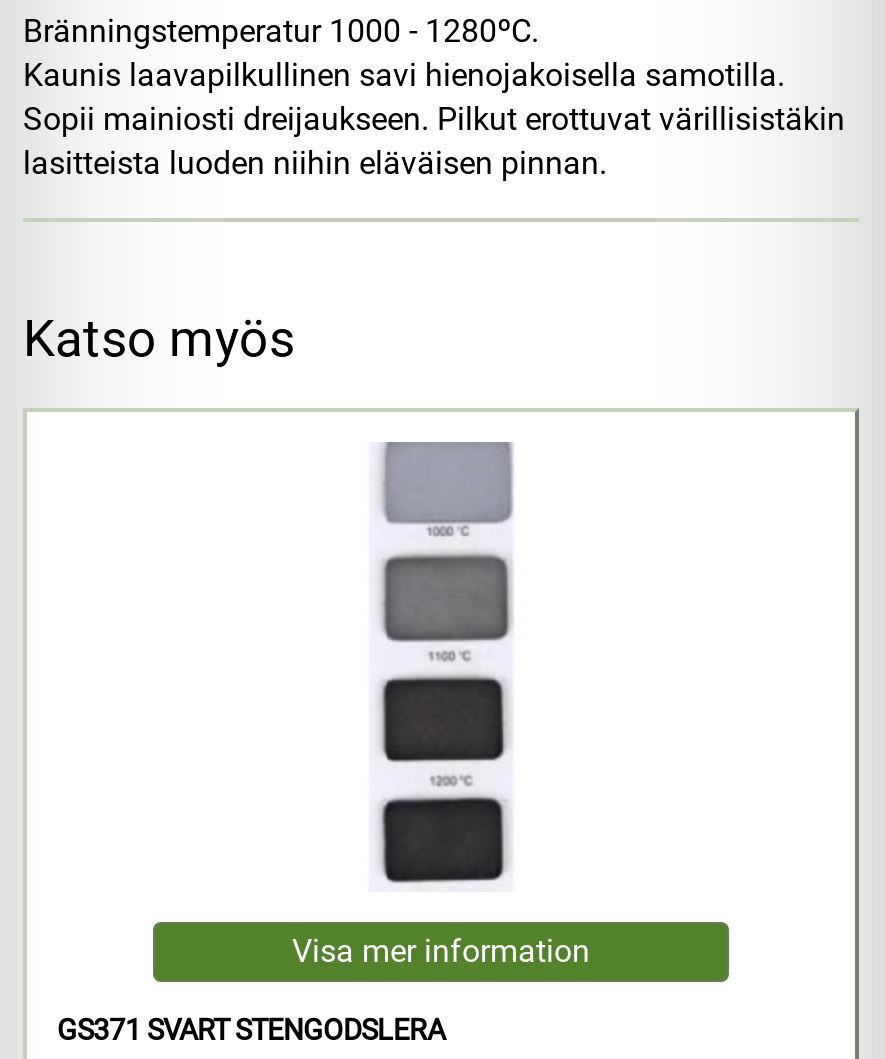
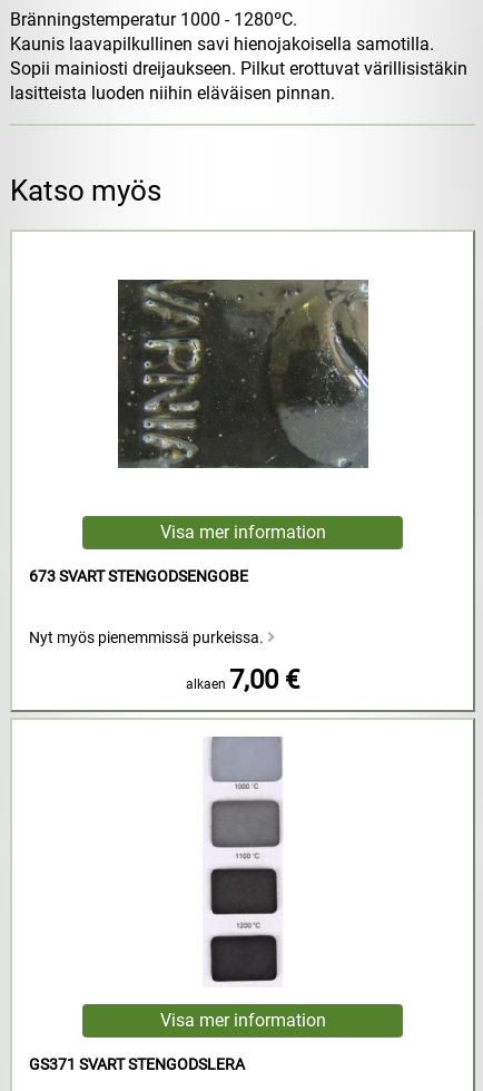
+ 673 SVART STENGODSENGOBE
+ Nyt myös pienemmissä purkeissa.
+ alkaen 7,00 €

+ [image]
